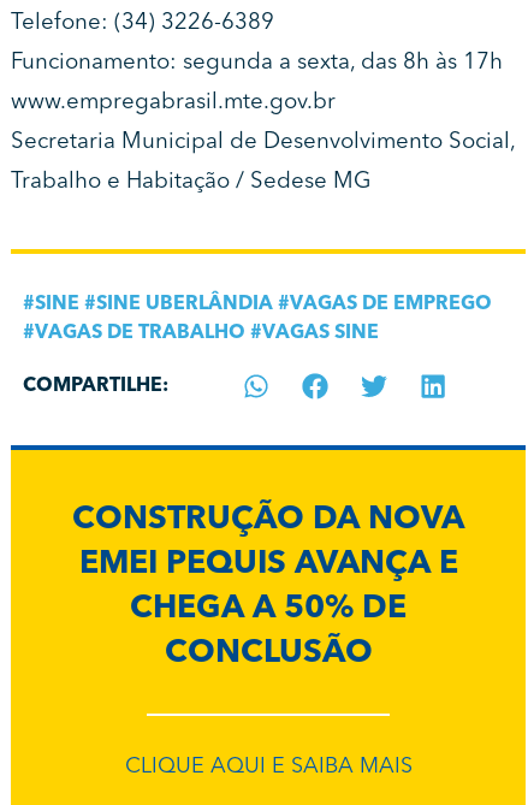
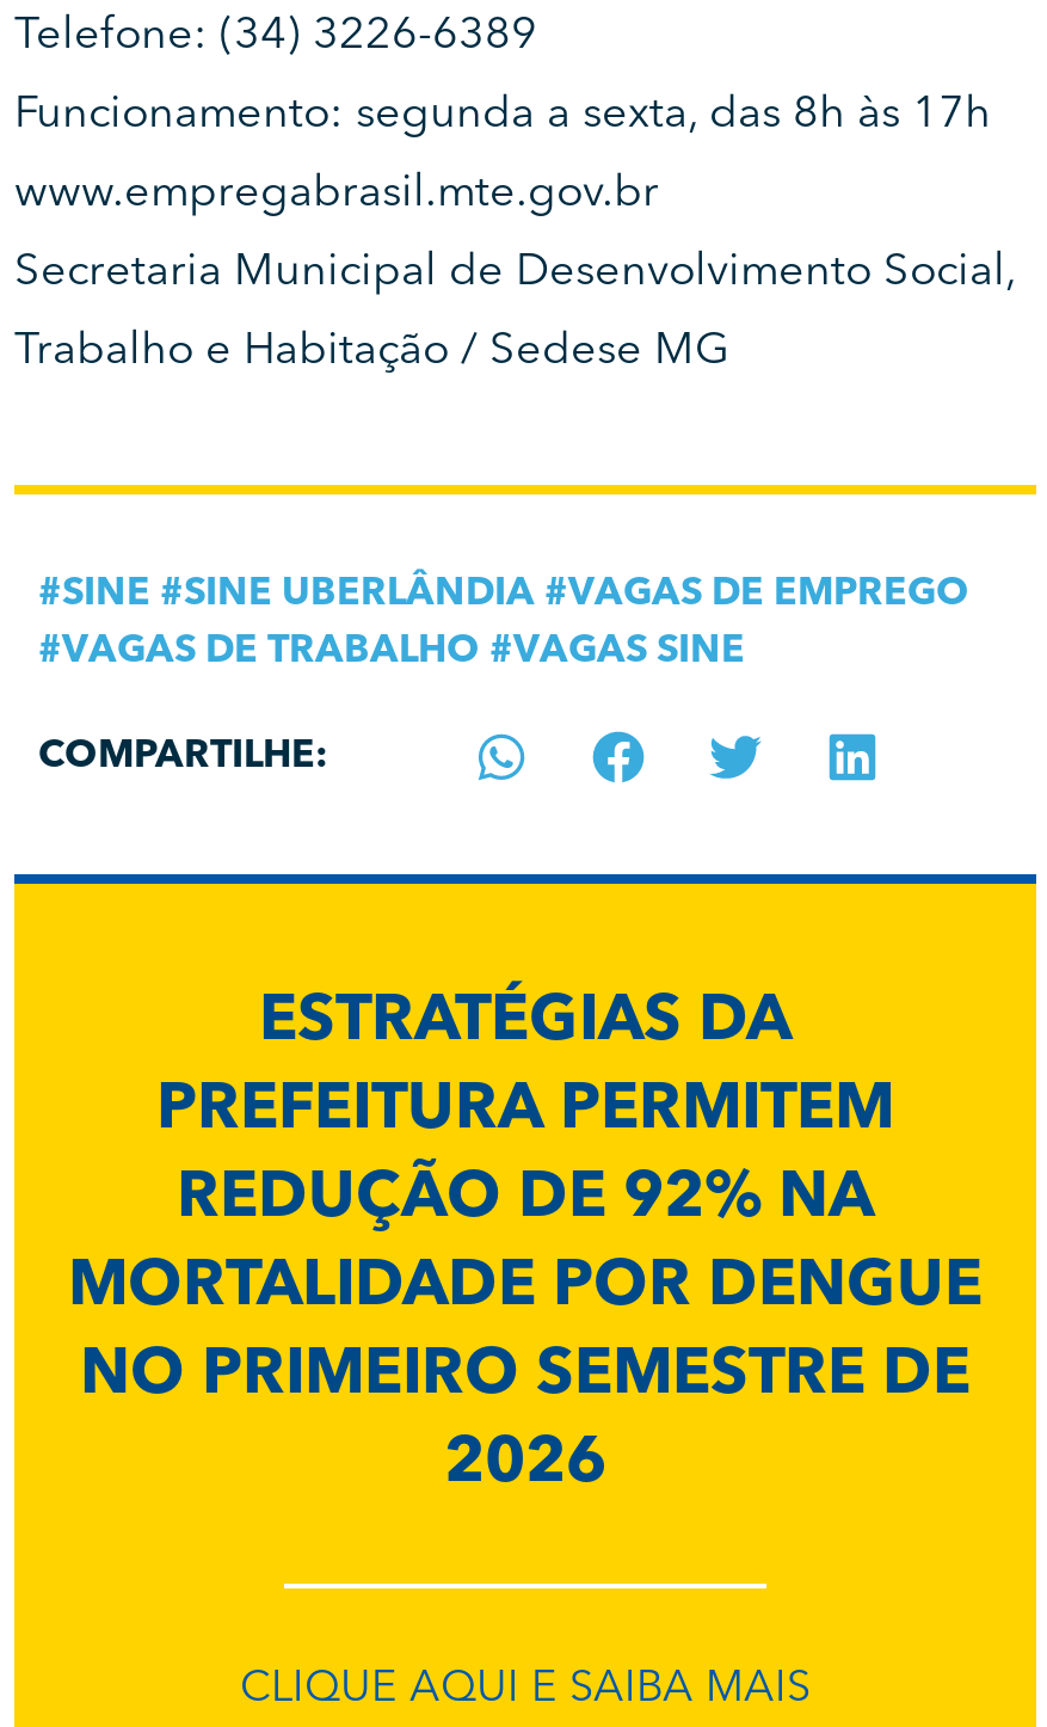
- CONSTRUÇÃO DA NOVA
- EMEI PEQUIS AVANÇA E
- CHEGA A 50% DE
- CONCLUSÃO
+ ESTRATÉGIAS DA
+ PREFEITURA PERMITEM
+ REDUÇÃO DE 92% NA
+ MORTALIDADE POR DENGUE
+ NO PRIMEIRO SEMESTRE DE
+ 2026
